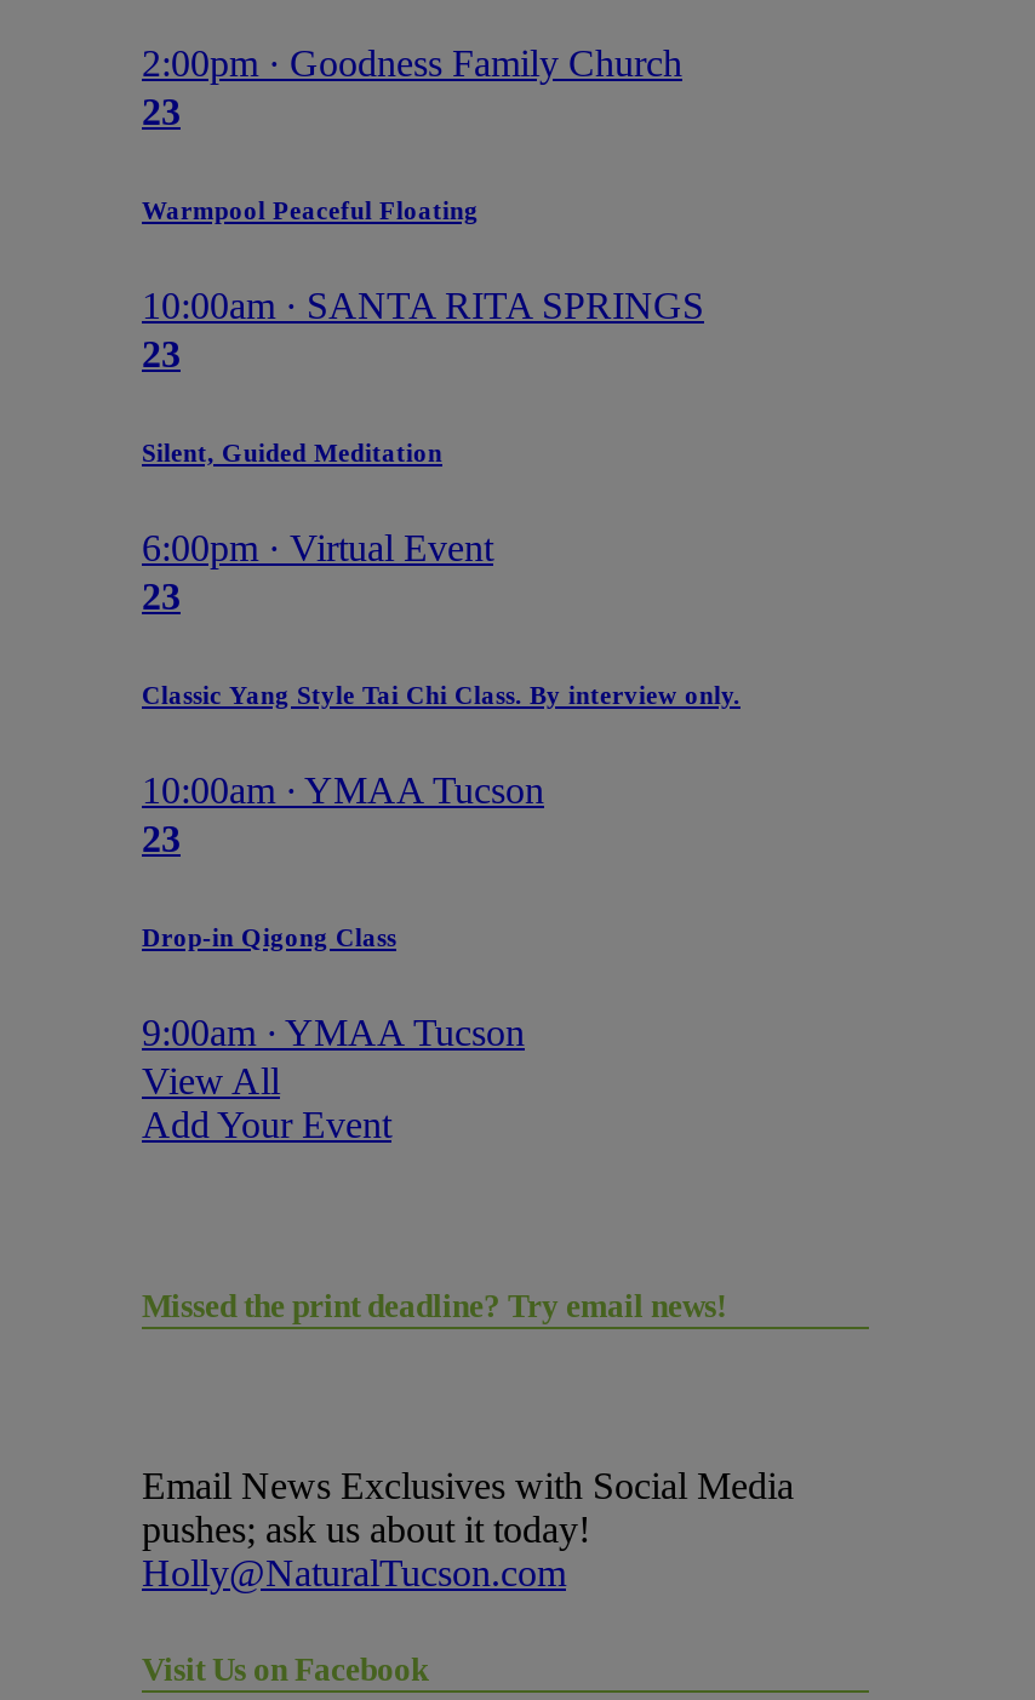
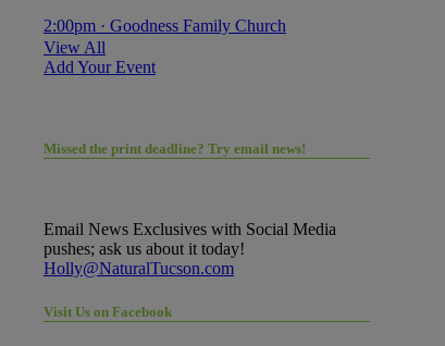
- 23
- Warmpool Peaceful Floating
- 10:00am · SANTA RITA SPRINGS
- 23
- Silent, Guided Meditation
- 6:00pm · Virtual Event
- 23
- Classic Yang Style Tai Chi Class. By interview only.
- 10:00am · YMAA Tucson
- 23
- Drop-in Qigong Class
- 9:00am · YMAA Tucson
